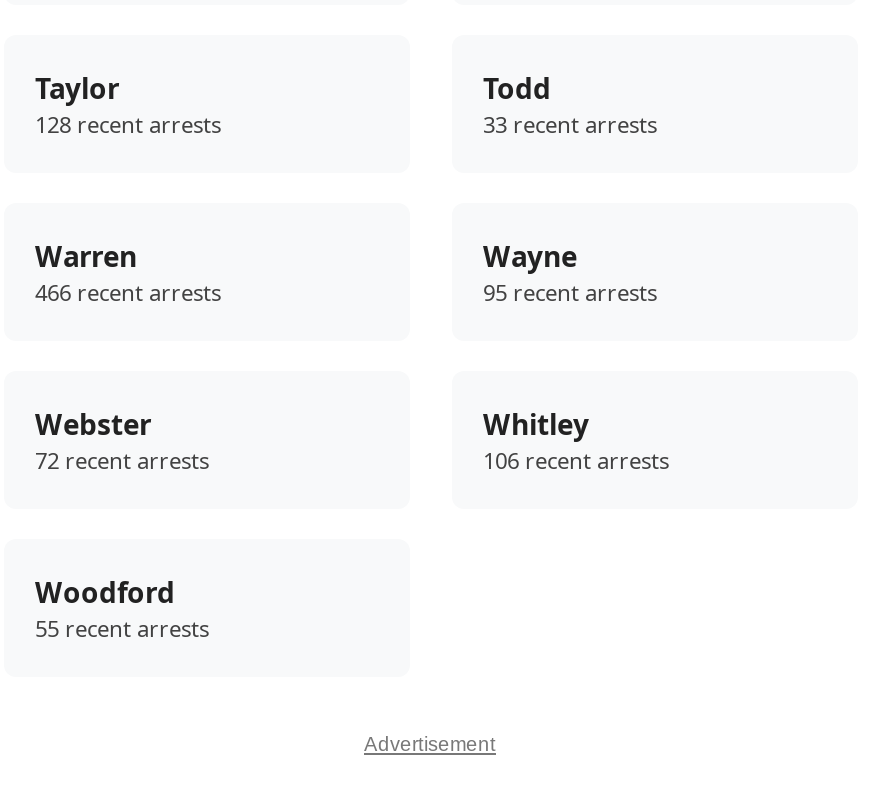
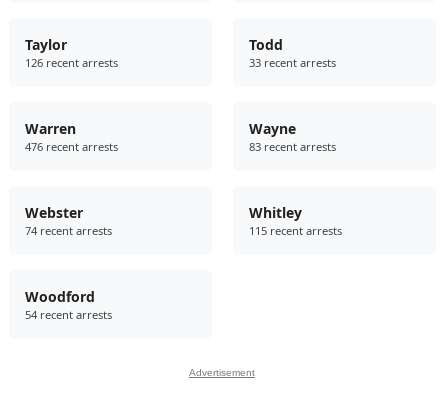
- 128 recent arrests
+ 126 recent arrests

- 466 recent arrests
+ 476 recent arrests

- 95 recent arrests
+ 83 recent arrests

- 72 recent arrests
+ 74 recent arrests

- 106 recent arrests
+ 115 recent arrests

- 55 recent arrests
+ 54 recent arrests
